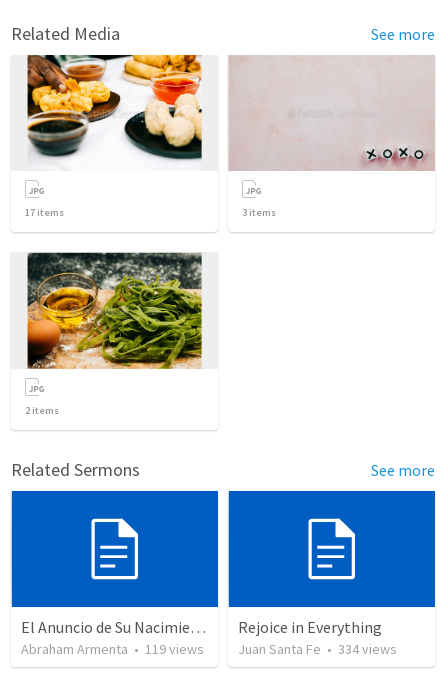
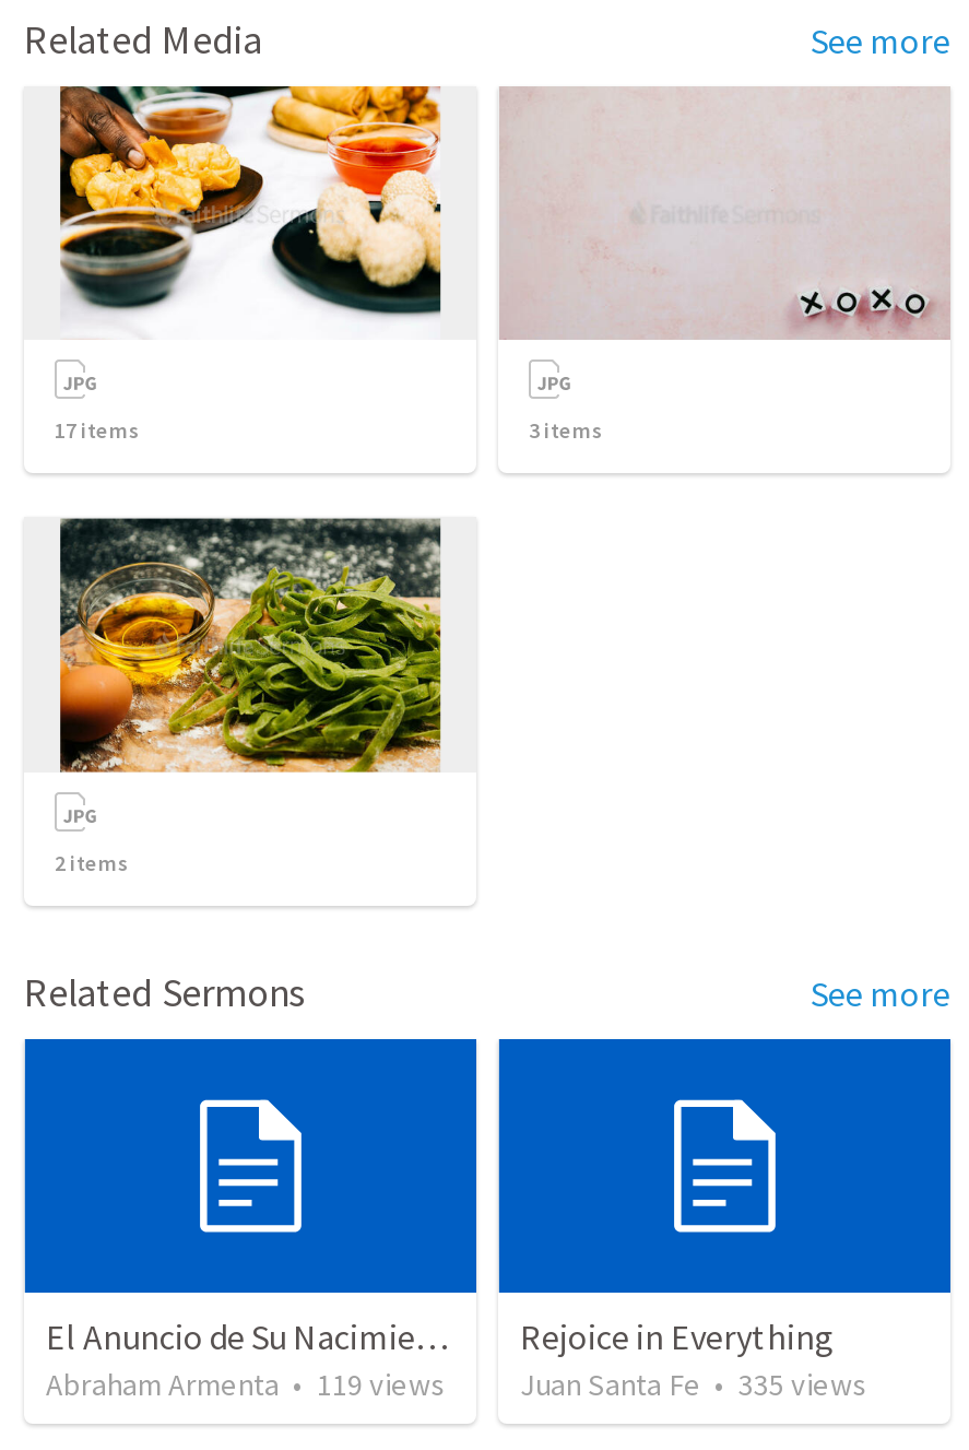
- Juan Santa Fe • 334 views
+ Juan Santa Fe • 335 views
